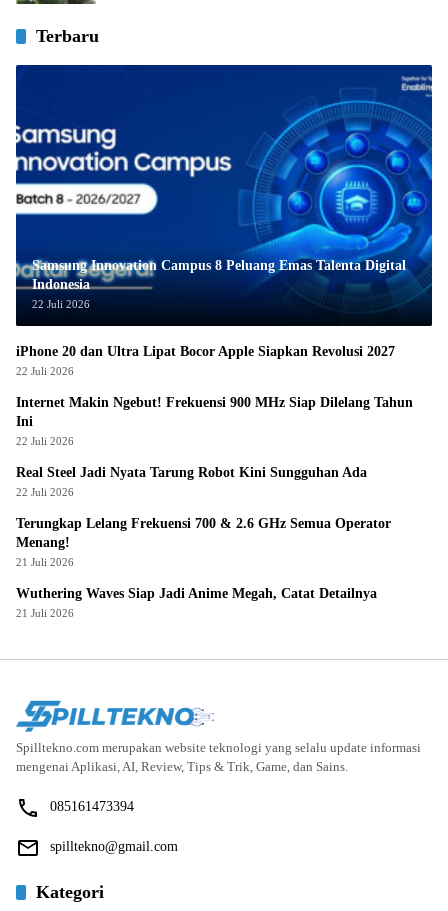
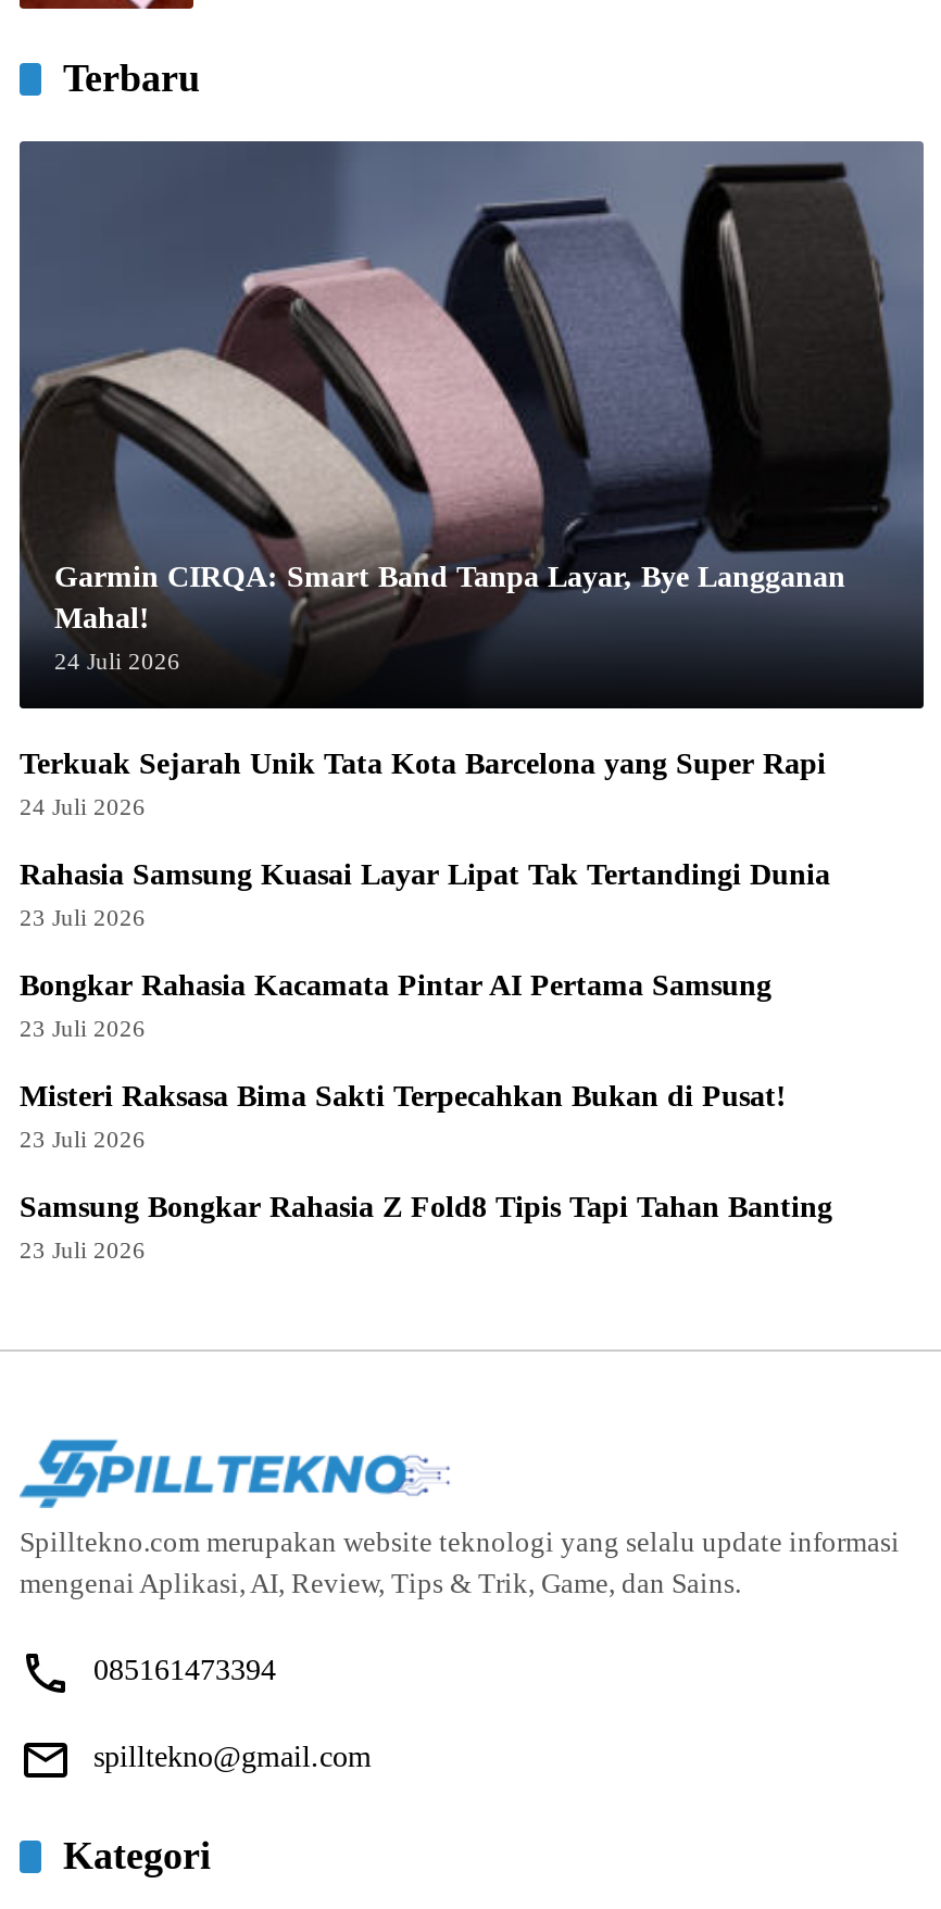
- [image]
- Samsung Innovation Campus 8 Peluang Emas Talenta Digital
- Indonesia
- 22 Juli 2026
+ [image]
+ Garmin CIRQA: Smart Band Tanpa Layar, Bye Langganan
+ Mahal!
+ 24 Juli 2026

- iPhone 20 dan Ultra Lipat Bocor Apple Siapkan Revolusi 2027
- 22 Juli 2026
+ Terkuak Sejarah Unik Tata Kota Barcelona yang Super Rapi
+ 24 Juli 2026

- Internet Makin Ngebut! Frekuensi 900 MHz Siap Dilelang Tahun
- Ini
- 22 Juli 2026
+ Rahasia Samsung Kuasai Layar Lipat Tak Tertandingi Dunia
+ 23 Juli 2026

- Real Steel Jadi Nyata Tarung Robot Kini Sungguhan Ada
- 22 Juli 2026
+ Bongkar Rahasia Kacamata Pintar AI Pertama Samsung
+ 23 Juli 2026

- Terungkap Lelang Frekuensi 700 & 2.6 GHz Semua Operator
- Menang!
- 21 Juli 2026
+ Misteri Raksasa Bima Sakti Terpecahkan Bukan di Pusat!
+ 23 Juli 2026

- Wuthering Waves Siap Jadi Anime Megah, Catat Detailnya
- 21 Juli 2026
+ Samsung Bongkar Rahasia Z Fold8 Tipis Tapi Tahan Banting
+ 23 Juli 2026
